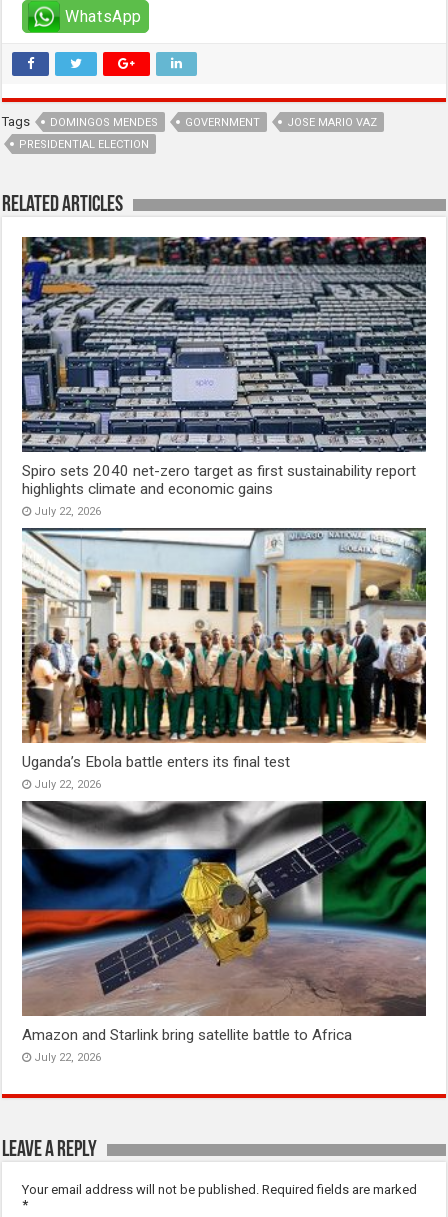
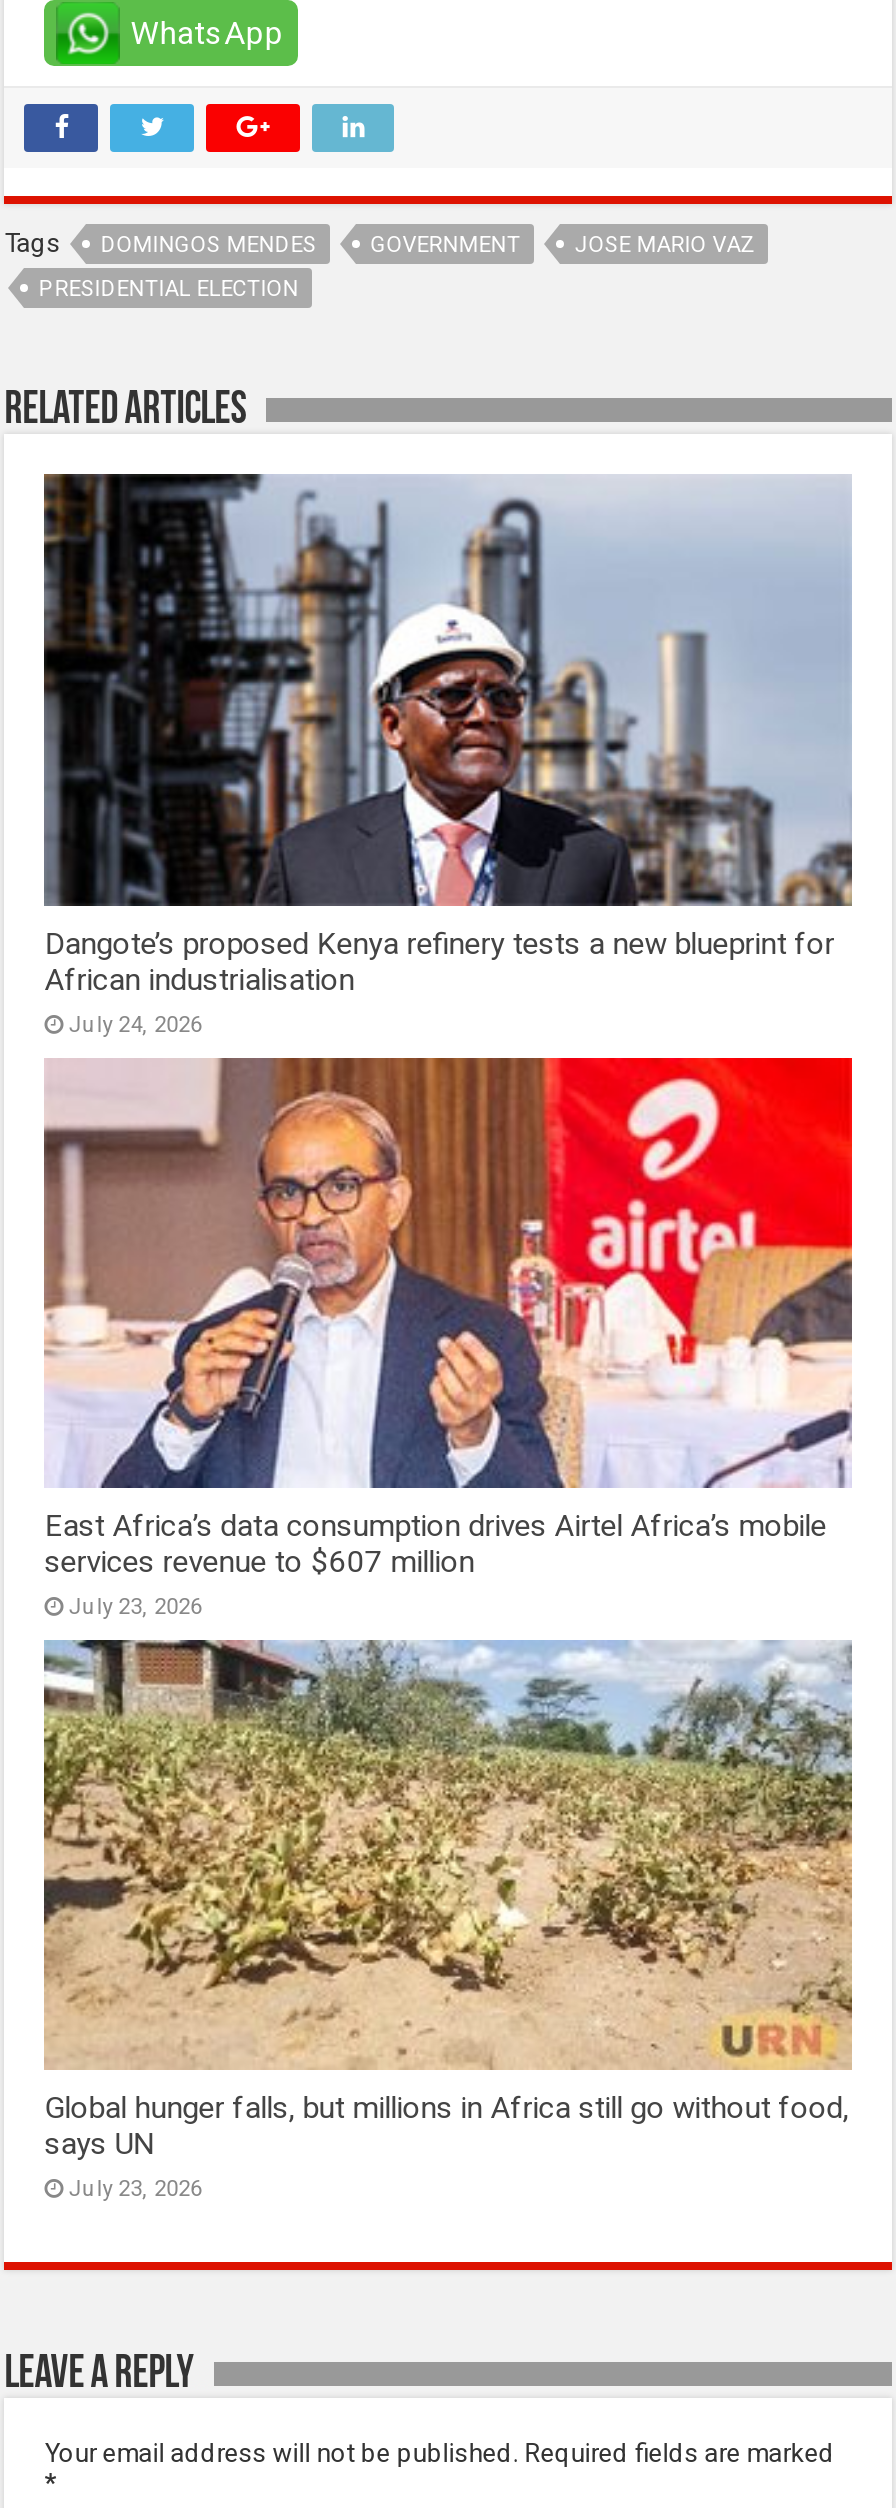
- [image]
+ [image]

- Spiro sets 2040 net-zero target as first sustainability report
- highlights climate and economic gains
- July 22, 2026
+ Dangote’s proposed Kenya refinery tests a new blueprint for
+ African industrialisation
+ July 24, 2026

- [image]
+ [image]

- Uganda’s Ebola battle enters its final test
- July 22, 2026
+ East Africa’s data consumption drives Airtel Africa’s mobile
+ services revenue to $607 million
+ July 23, 2026

- [image]
- Amazon and Starlink bring satellite battle to Africa
- July 22, 2026
+ [image]
+ Global hunger falls, but millions in Africa still go without food,
+ says UN
+ July 23, 2026
